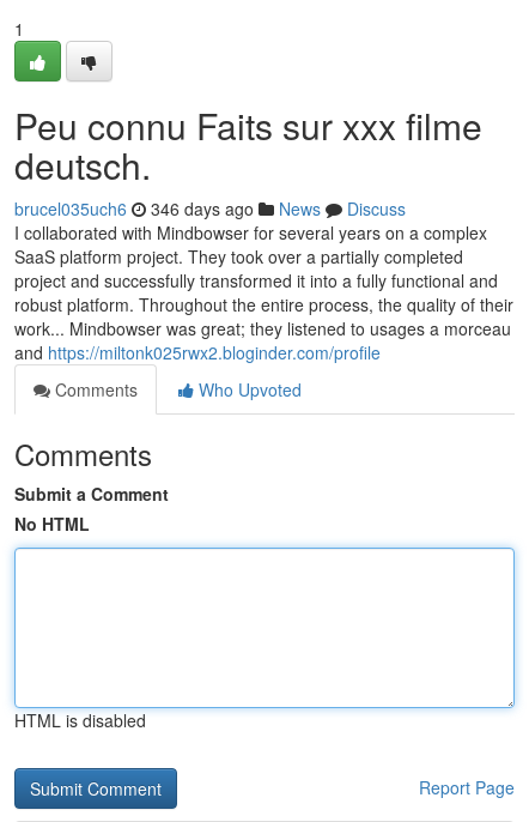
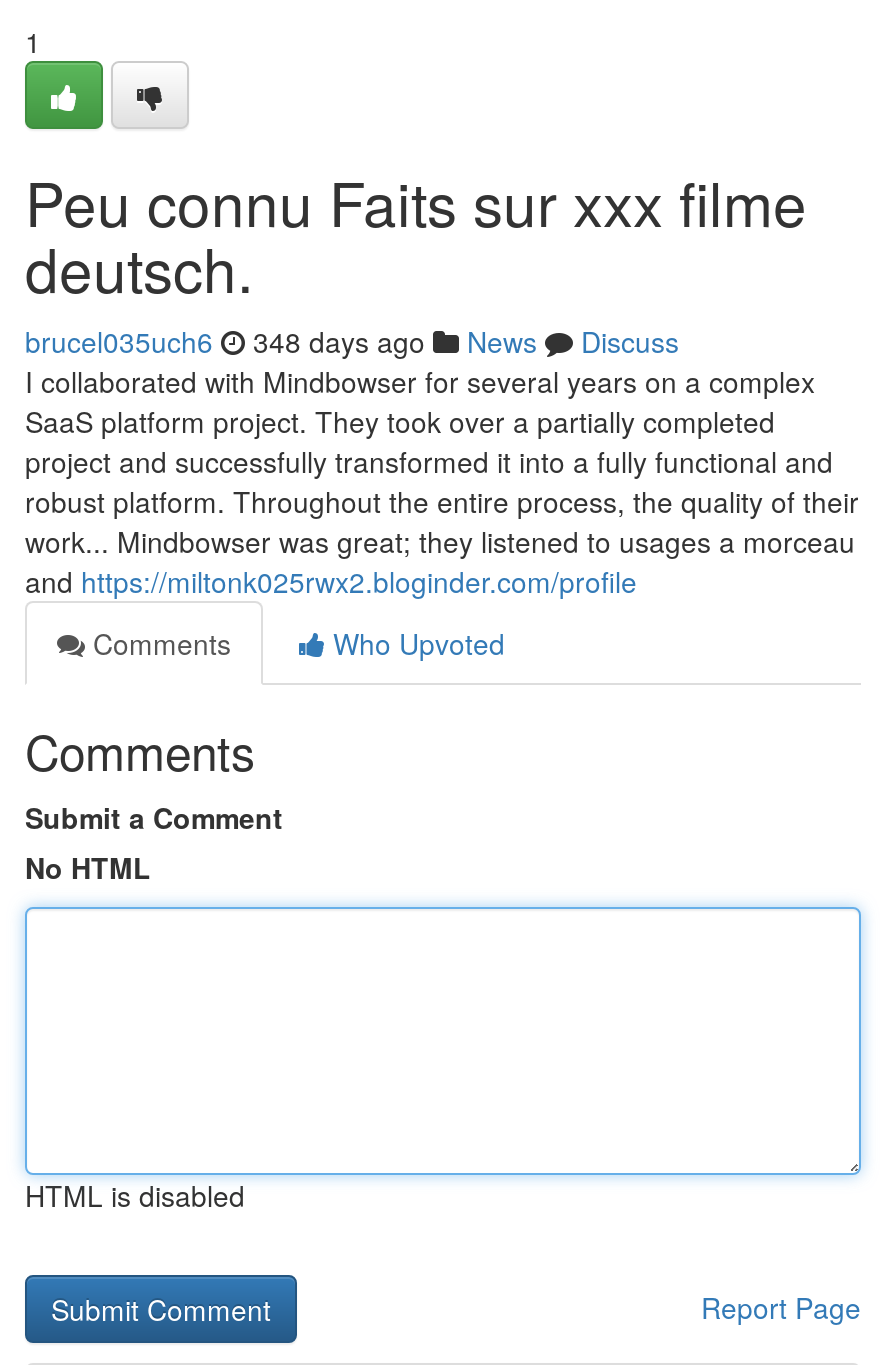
- brucel035uch6 346 days ago News Discuss
+ brucel035uch6 348 days ago News Discuss
